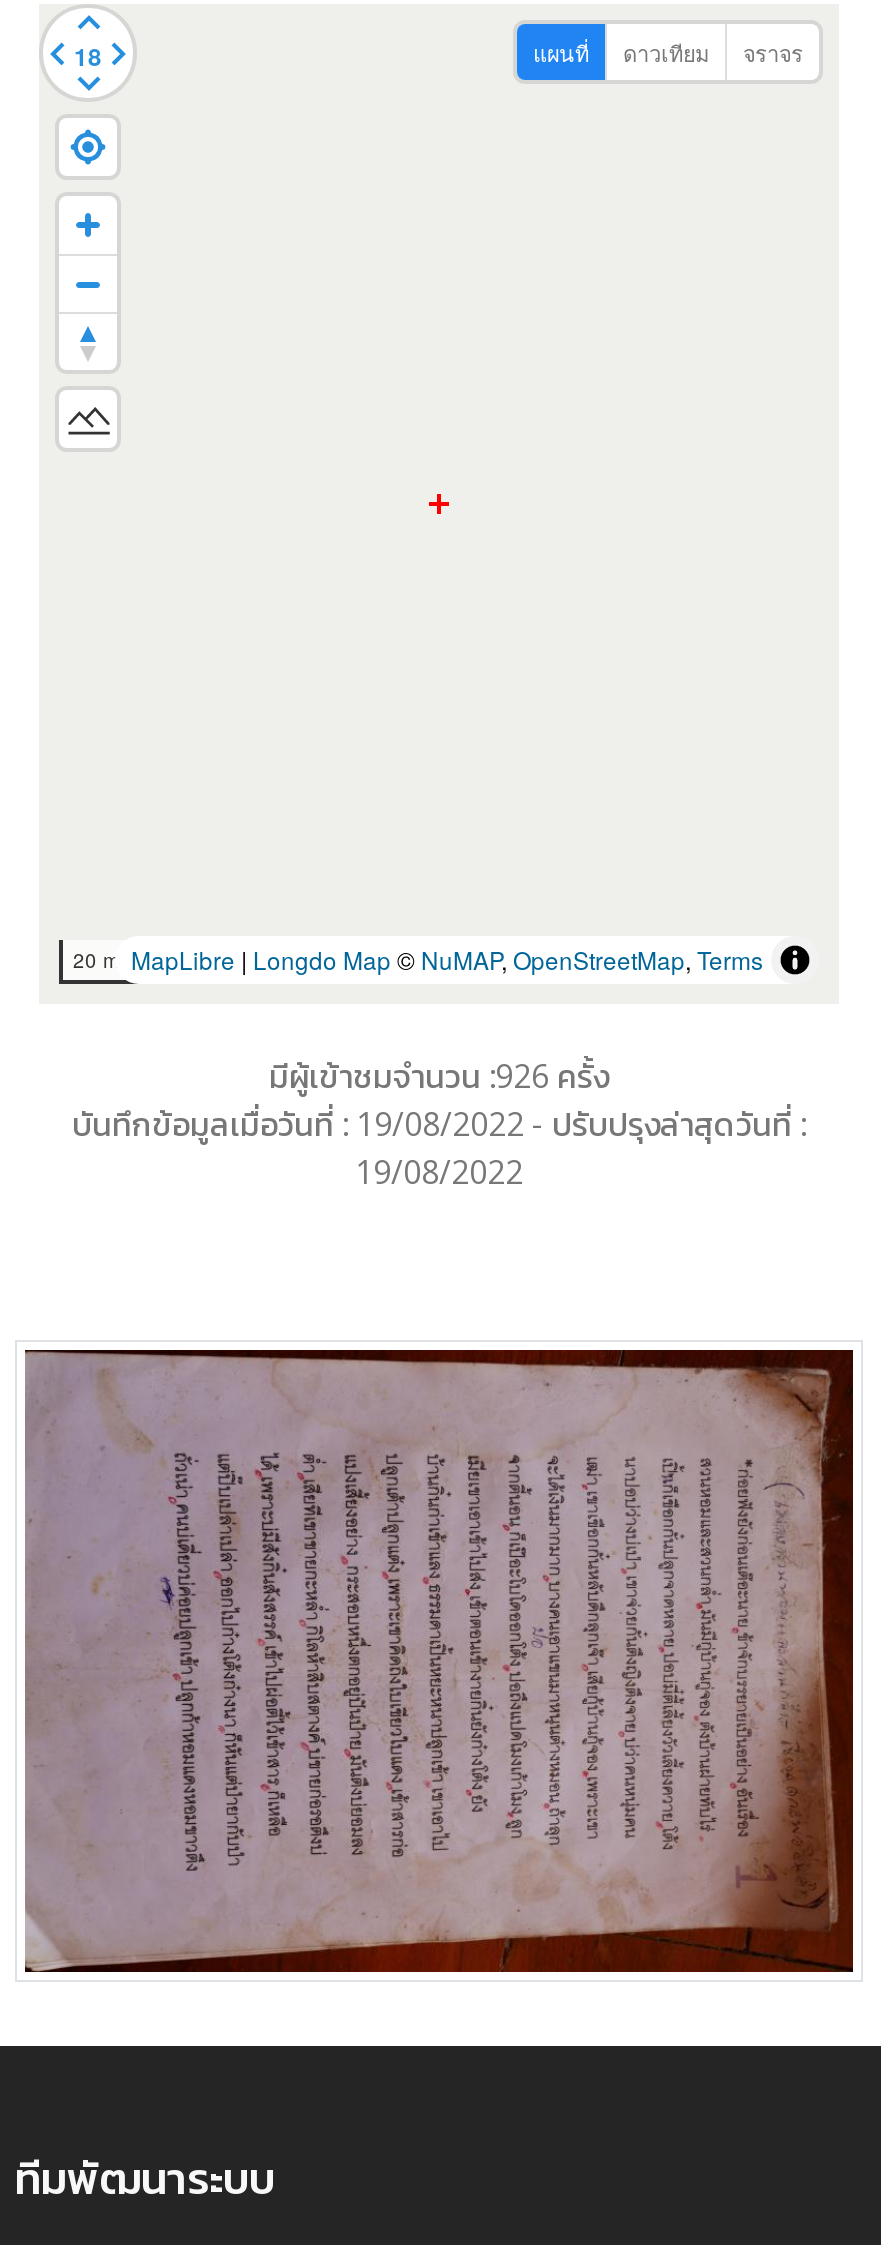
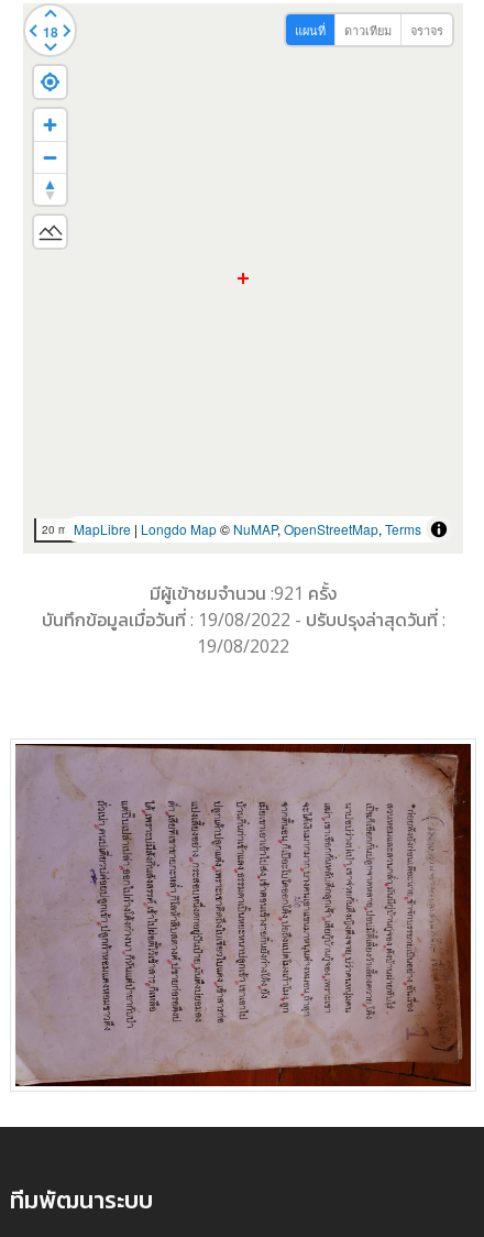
- มีผู้เข้าชมจำนวน :926 ครั้ง
+ มีผู้เข้าชมจำนวน :921 ครั้ง
